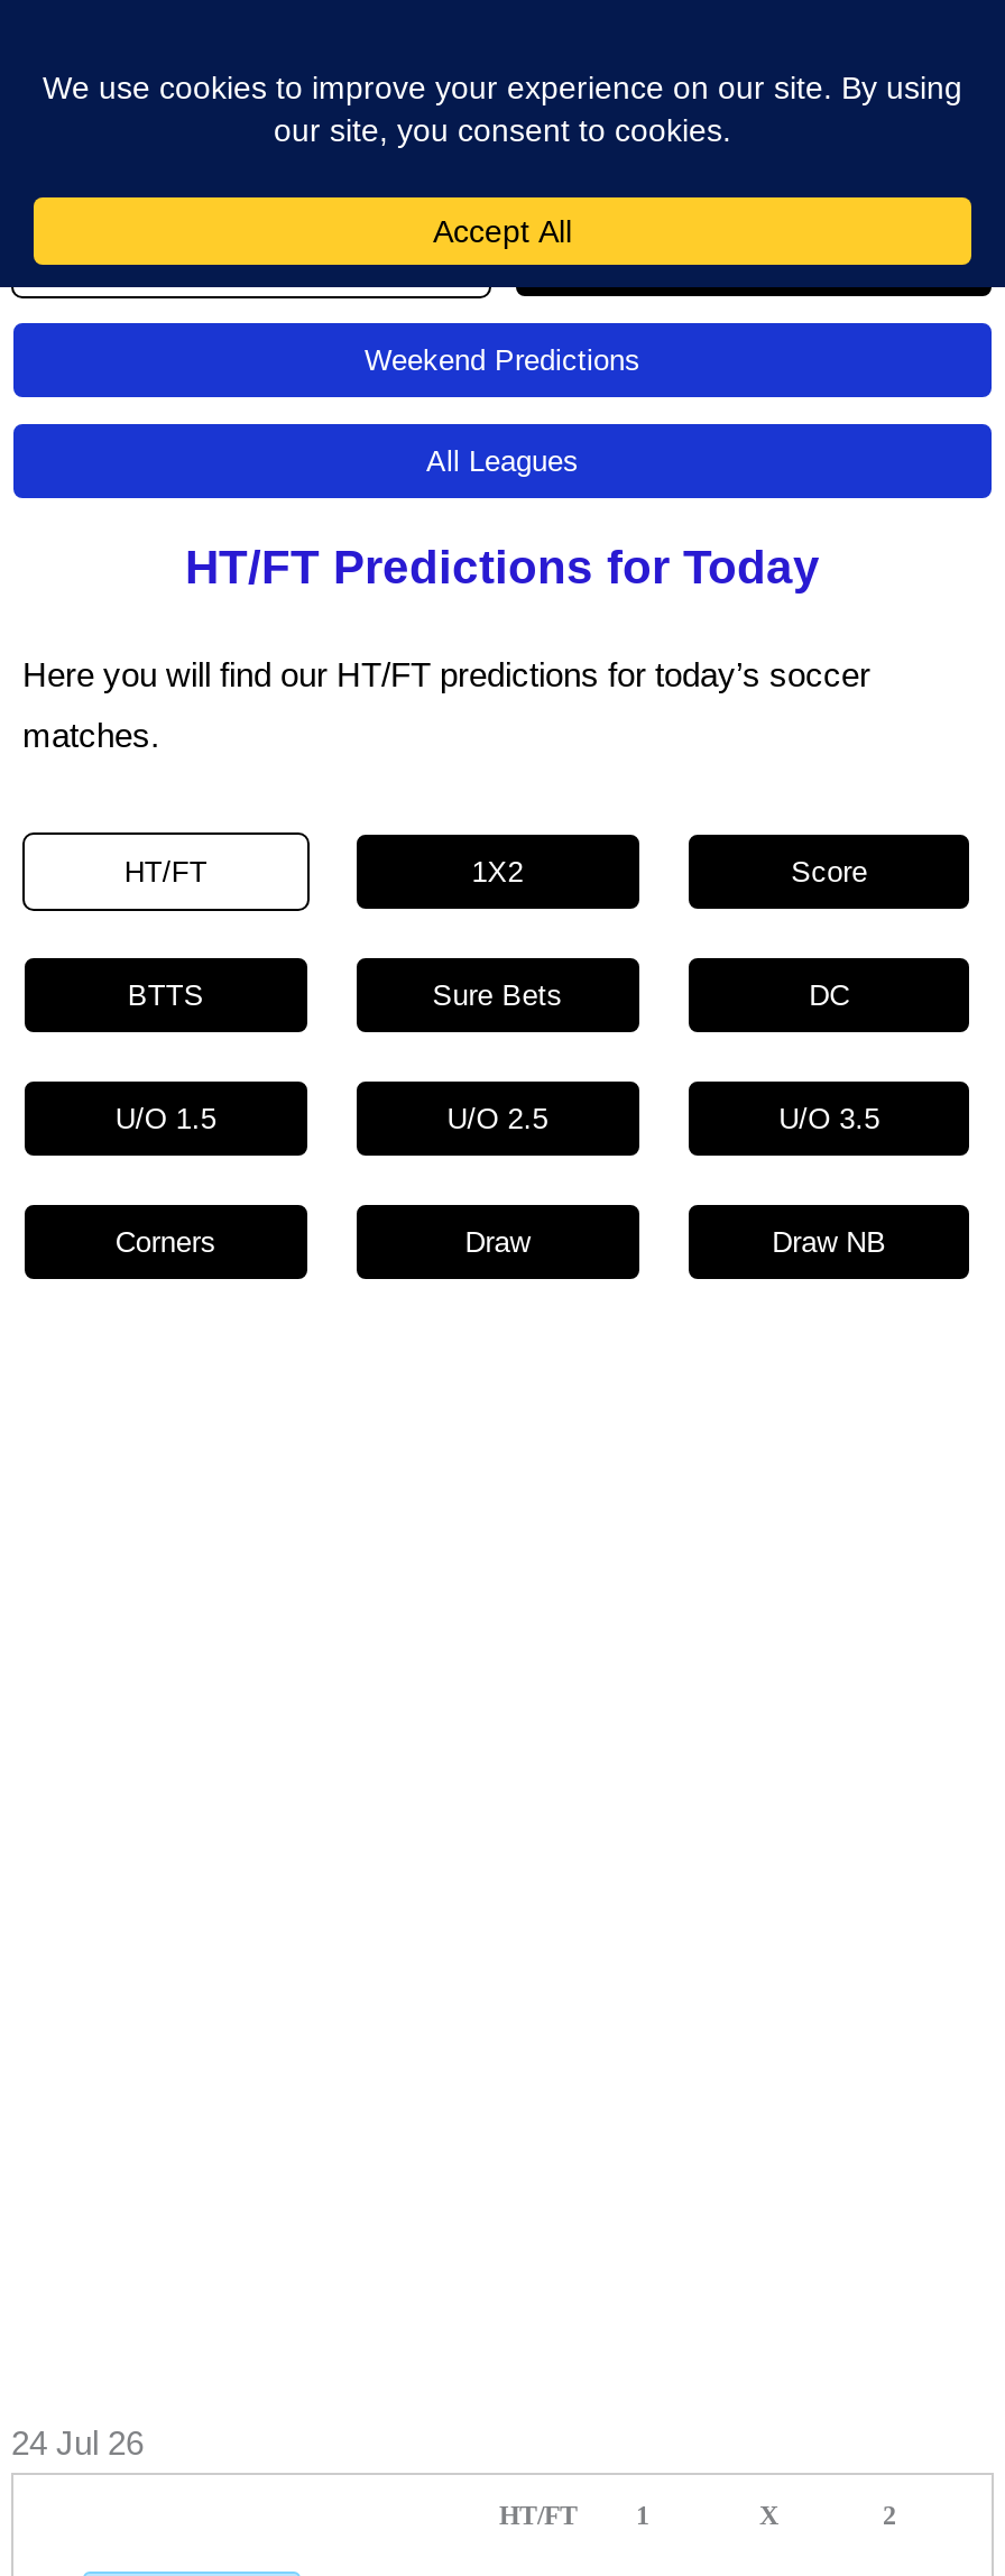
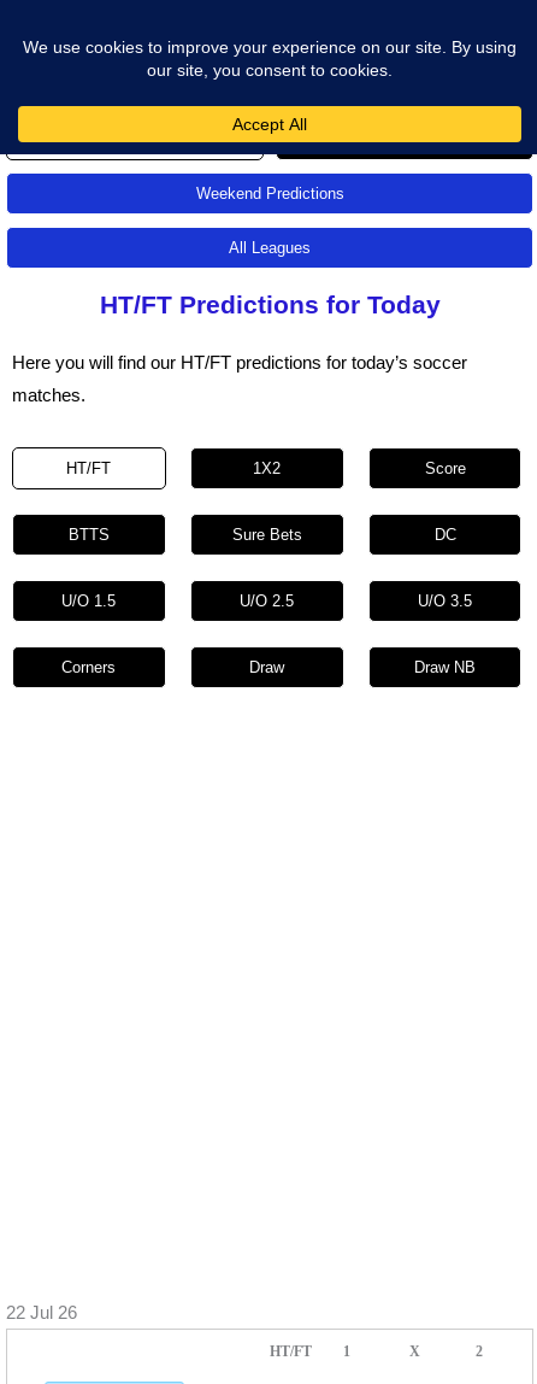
- 24 Jul 26
+ 22 Jul 26
